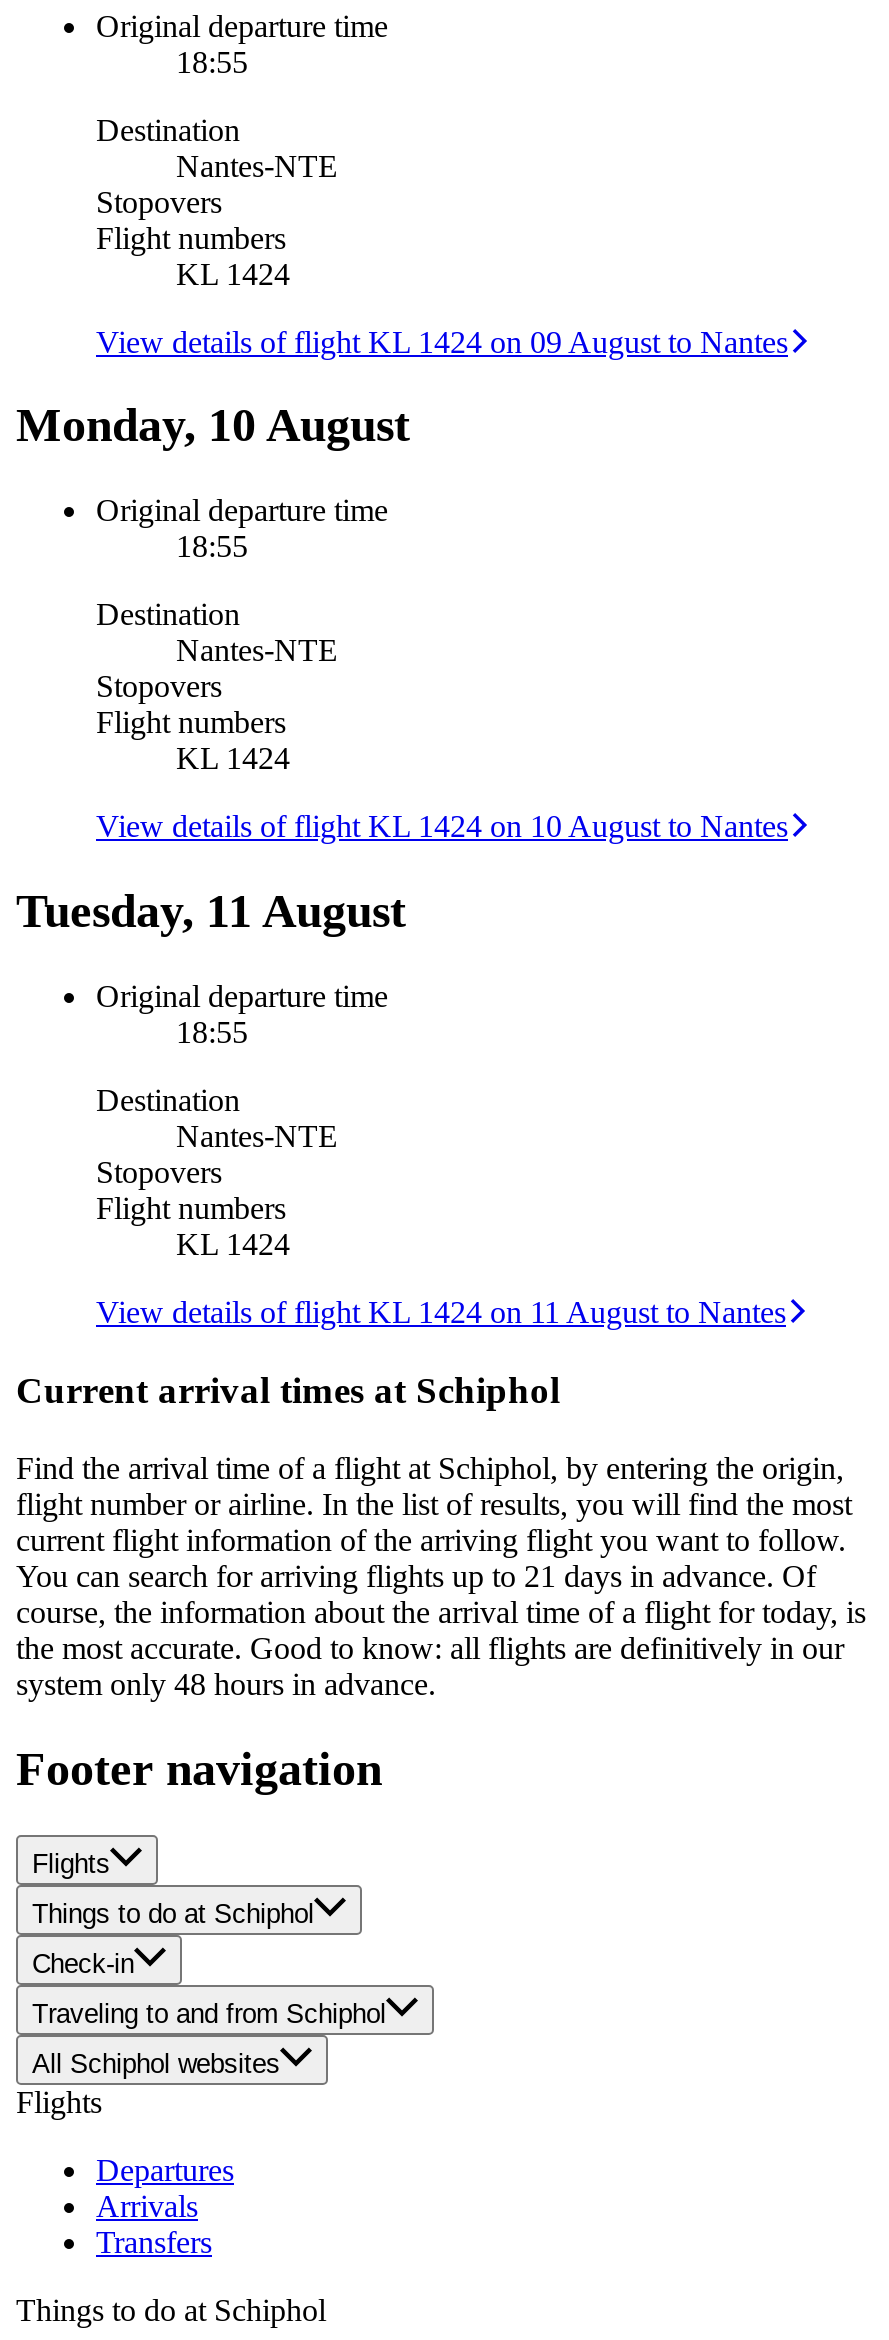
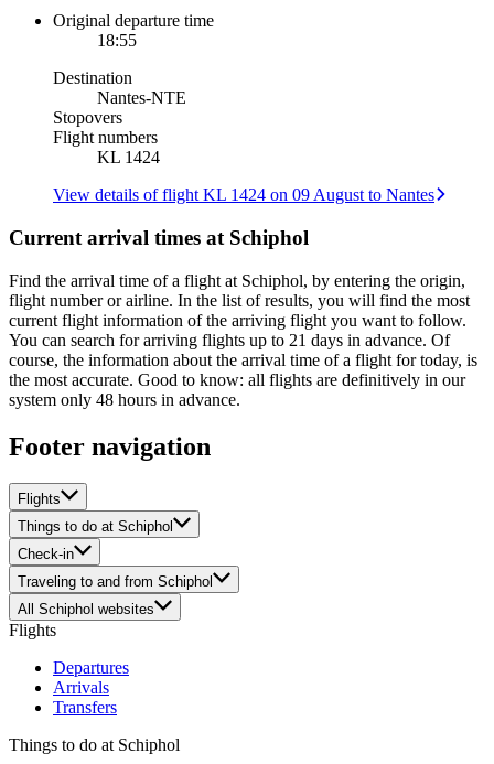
- Monday, 10 August
- Original departure time
- 18:55
- Destination
- Nantes-NTE
- Stopovers
- Flight numbers
- KL 1424
- View details of flight KL 1424 on 10 August to Nantes
- Tuesday, 11 August
- Original departure time
- 18:55
- Destination
- Nantes-NTE
- Stopovers
- Flight numbers
- KL 1424
- View details of flight KL 1424 on 11 August to Nantes
